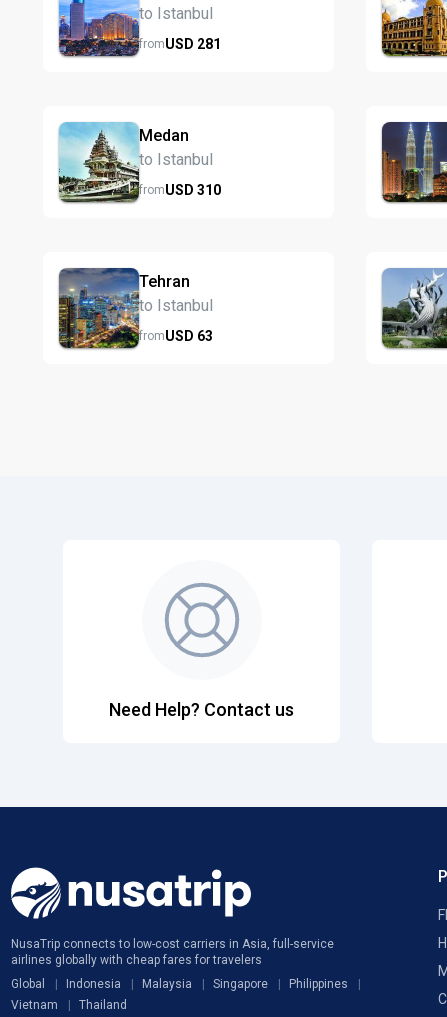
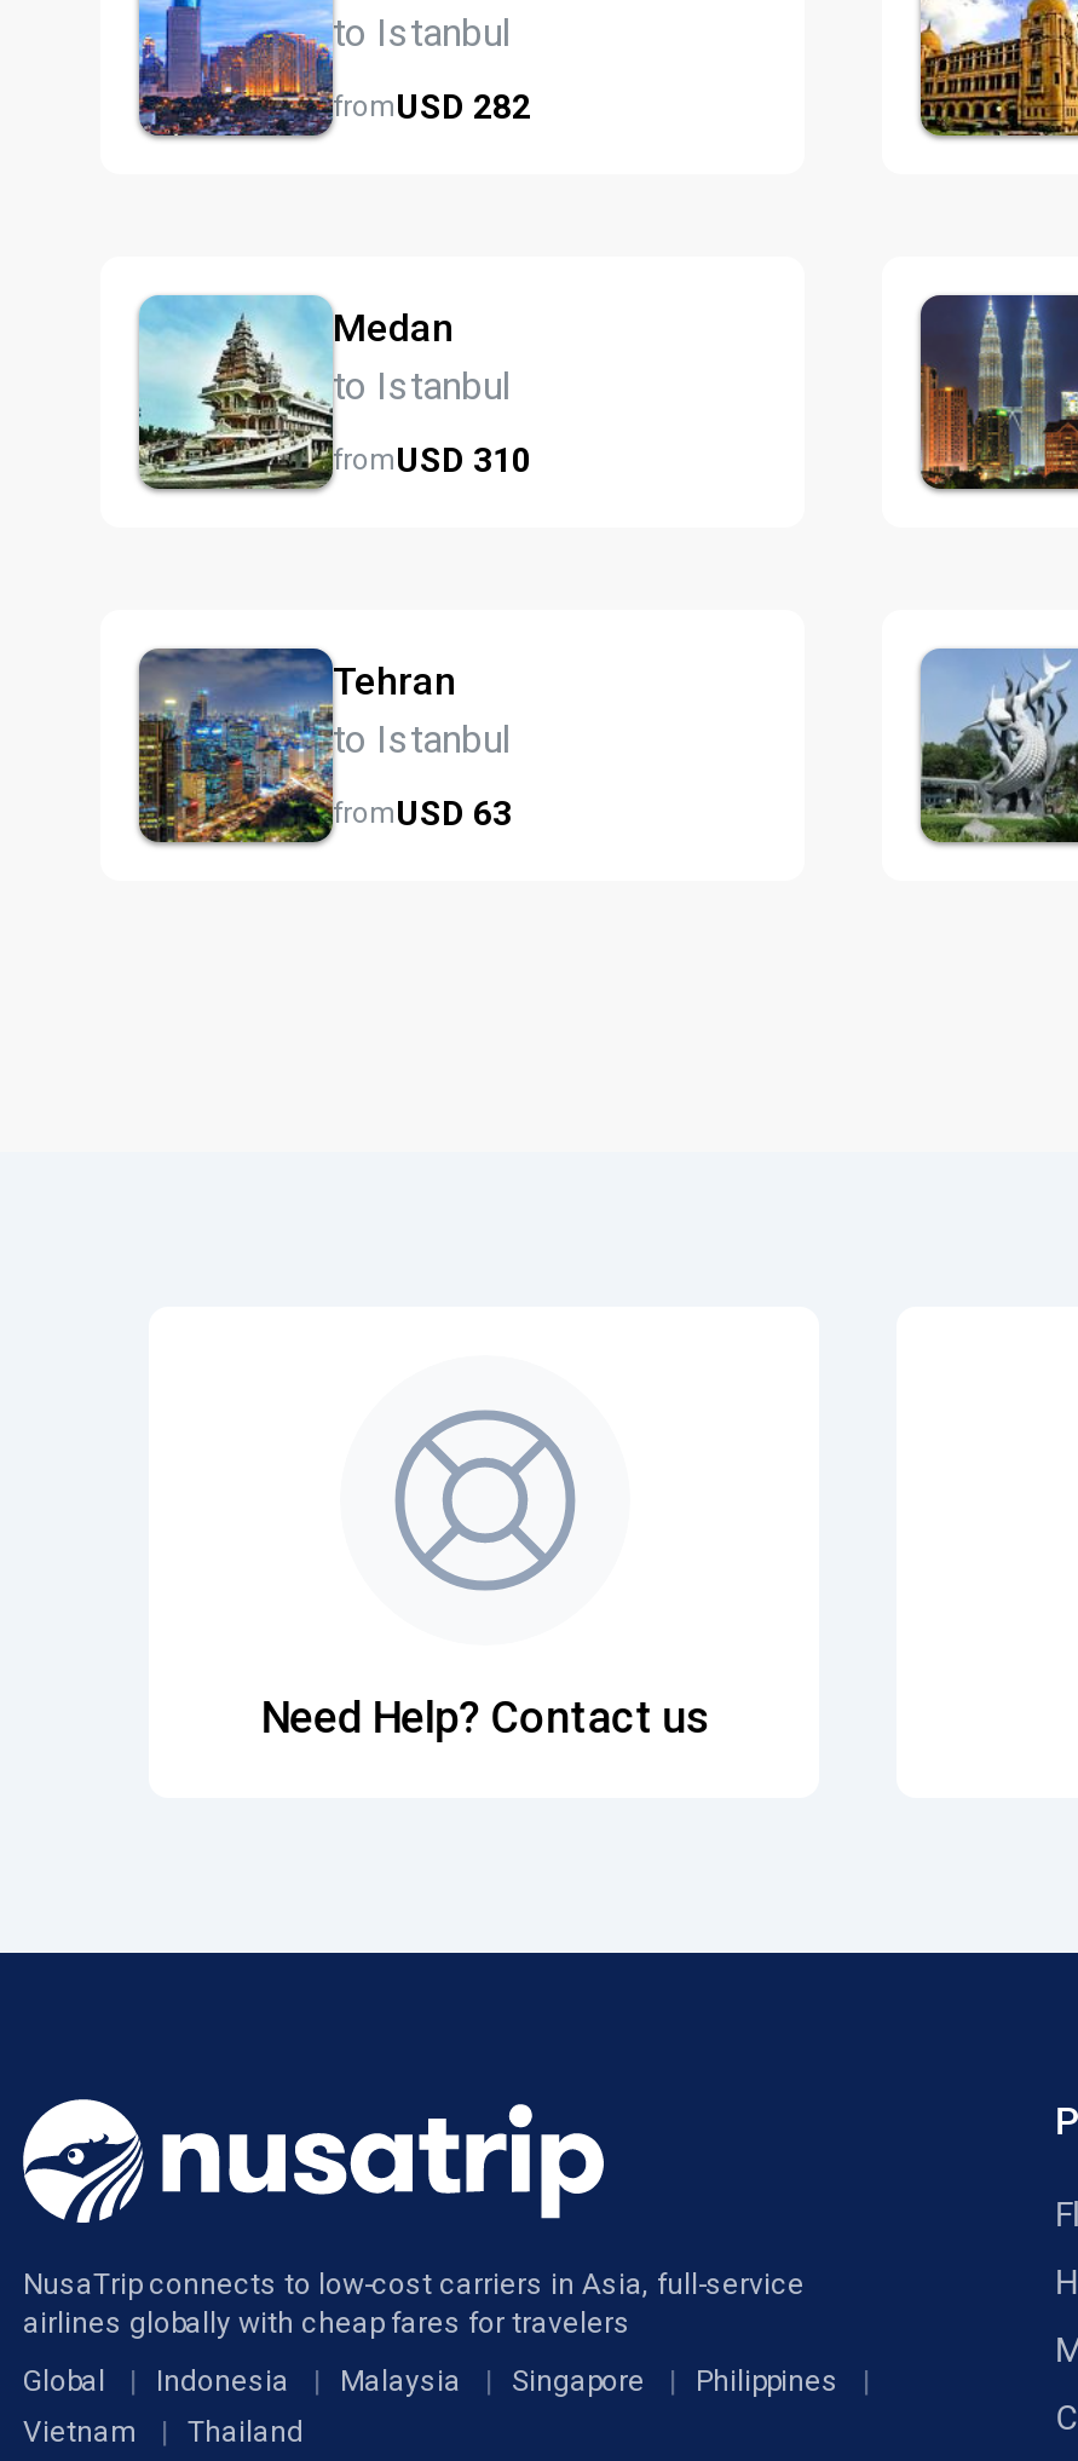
- fromUSD 281
+ fromUSD 282
